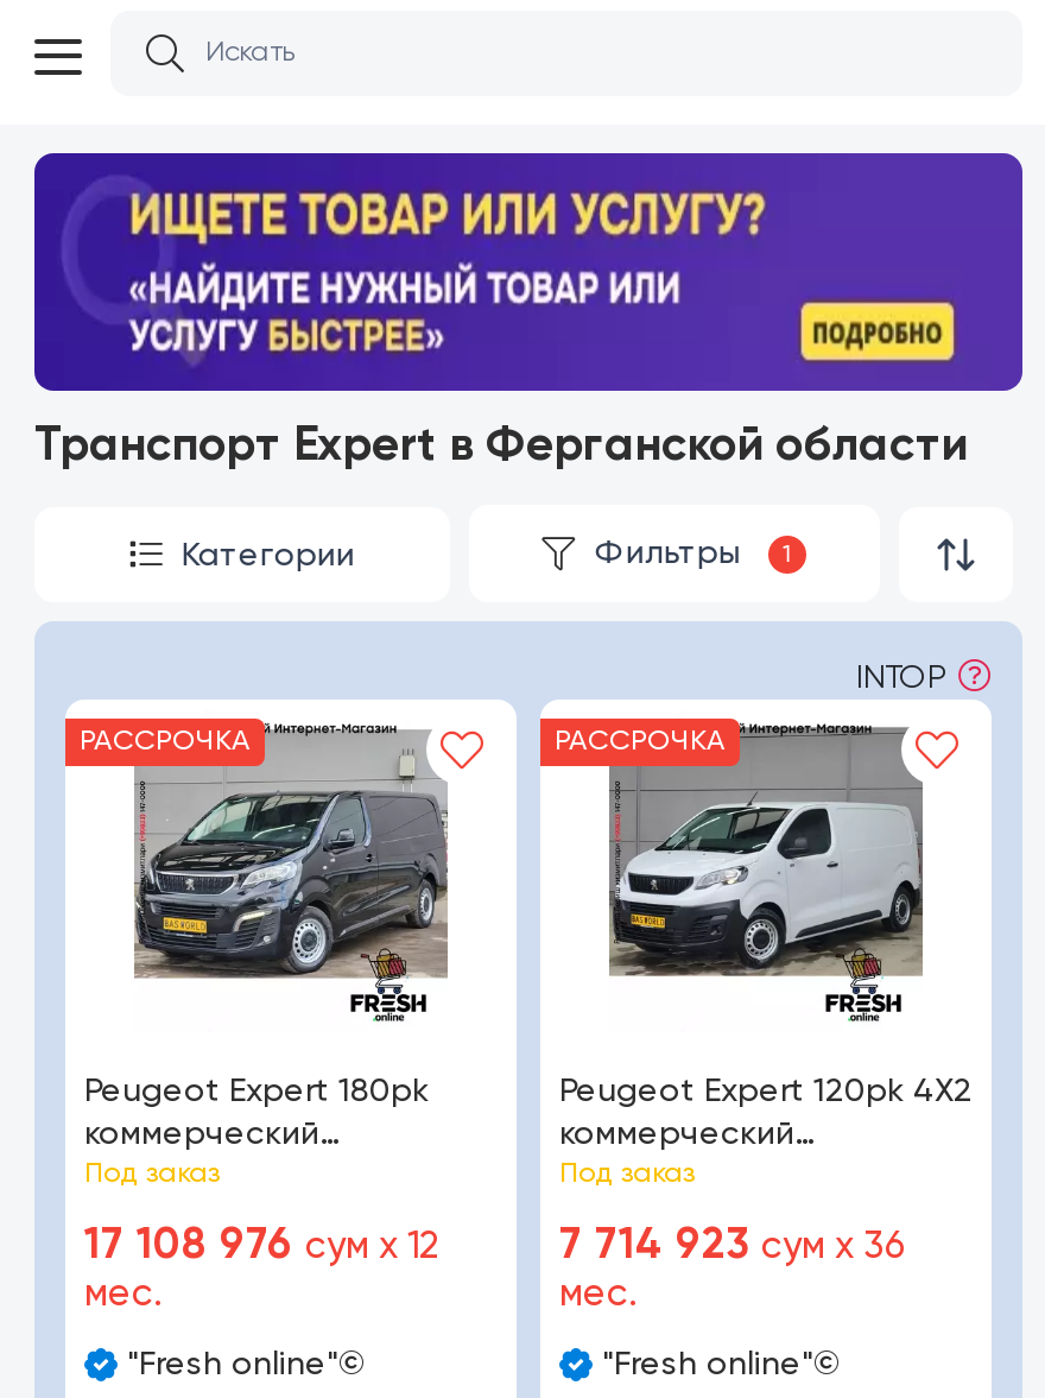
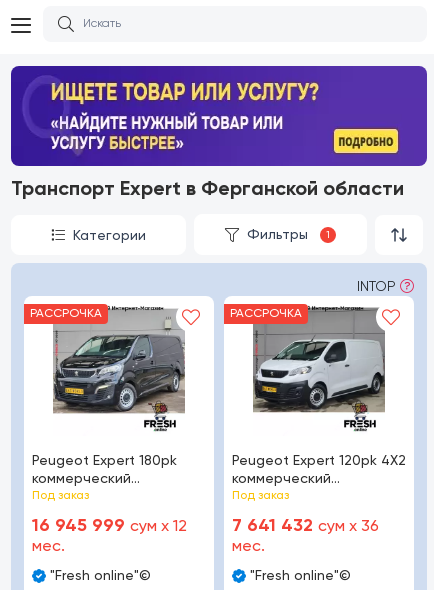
- 17 108 976 сум x 12
+ 16 945 999 сум x 12

- 7 714 923 сум x 36
+ 7 641 432 сум x 36
